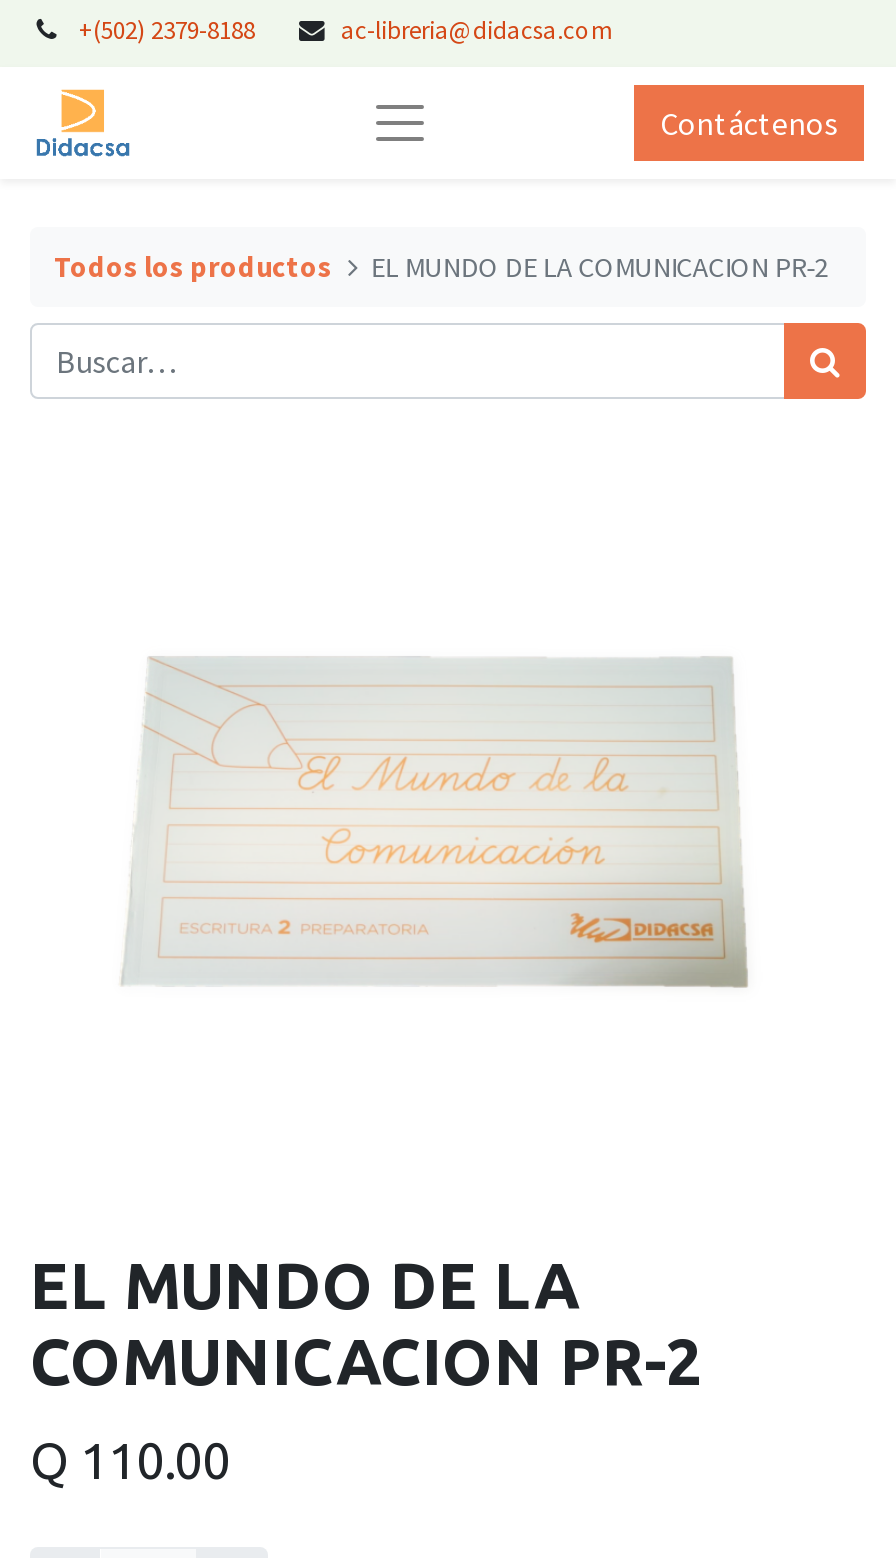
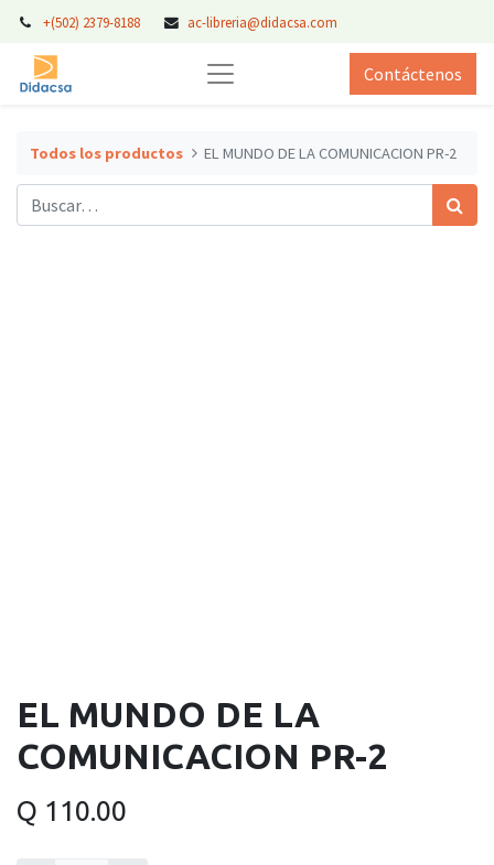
- [image]
